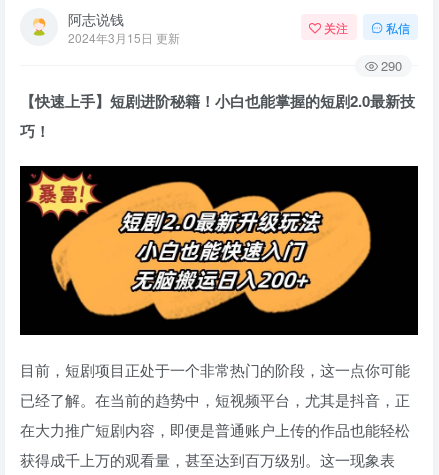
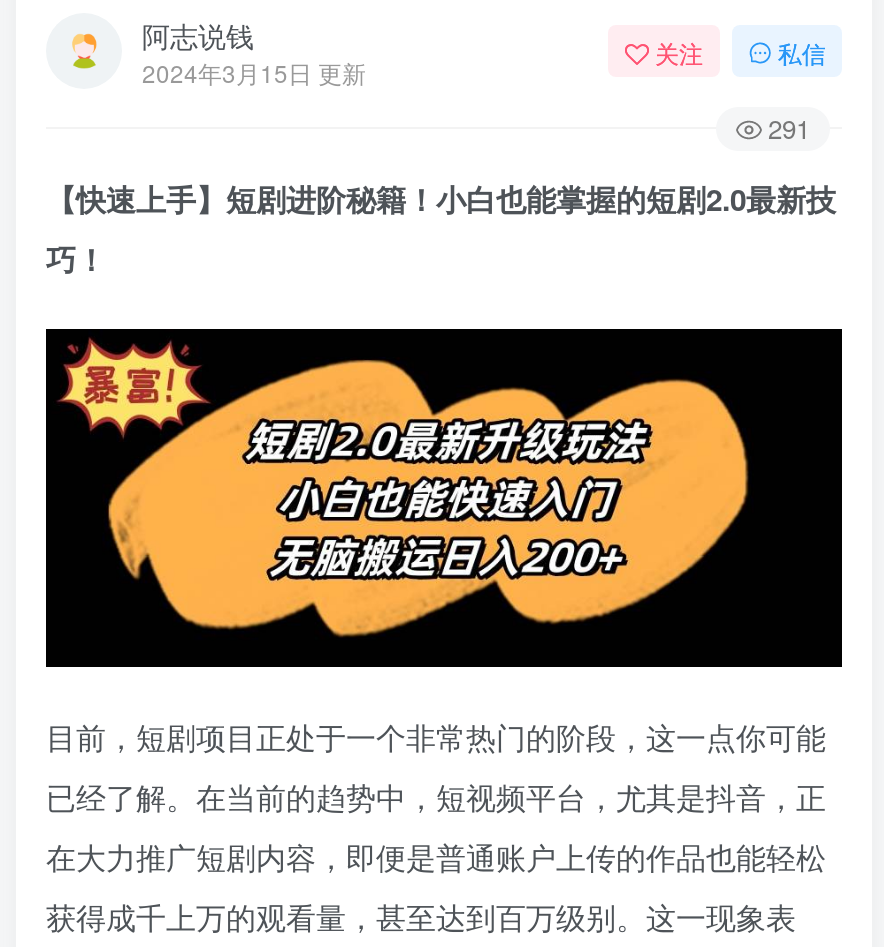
- 290
+ 291
